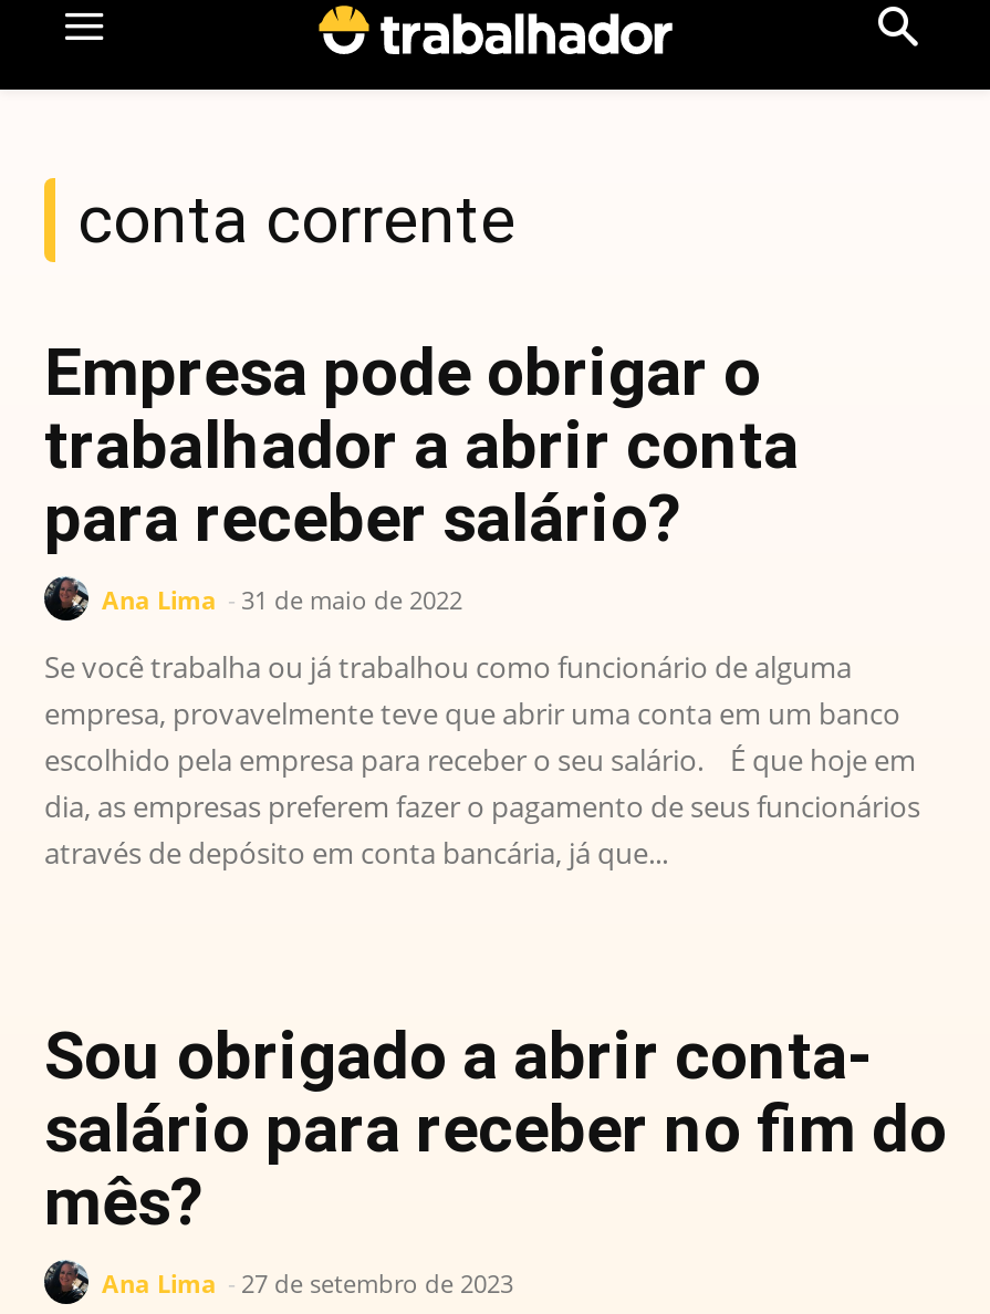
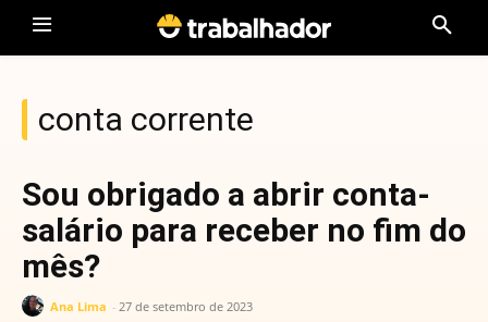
- Empresa pode obrigar o
- trabalhador a abrir conta
- para receber salário?
- Ana Lima - 31 de maio de 2022
- Se você trabalha ou já trabalhou como funcionário de alguma
- empresa, provavelmente teve que abrir uma conta em um banco
- escolhido pela empresa para receber o seu salário. É que hoje em
- dia, as empresas preferem fazer o pagamento de seus funcionários
- através de depósito em conta bancária, já que...
